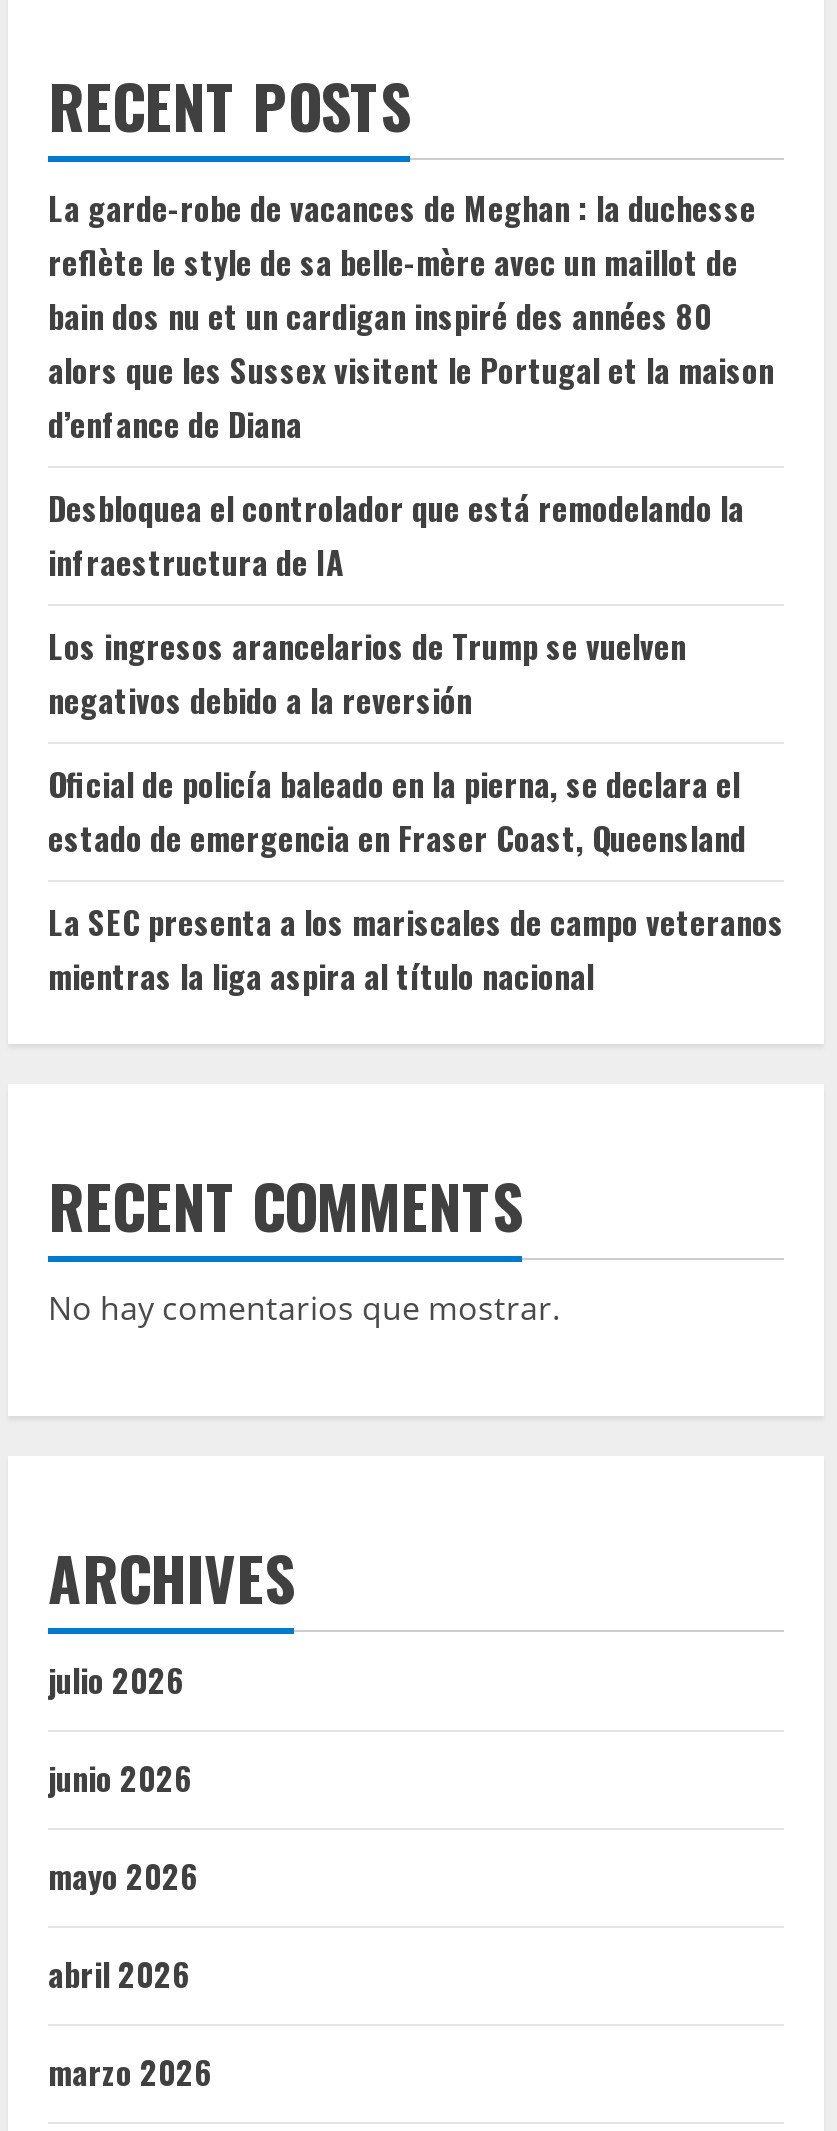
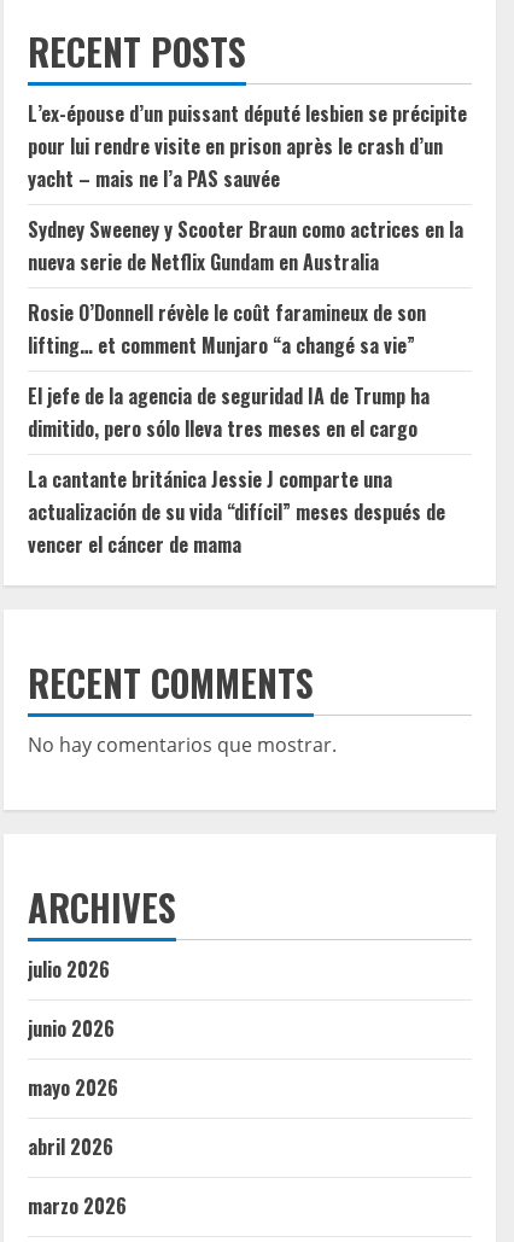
- La garde-robe de vacances de Meghan : la duchesse
- reflète le style de sa belle-mère avec un maillot de
- bain dos nu et un cardigan inspiré des années 80
- alors que les Sussex visitent le Portugal et la maison
- d’enfance de Diana
+ L’ex-épouse d’un puissant député lesbien se précipite
+ pour lui rendre visite en prison après le crash d’un
+ yacht – mais ne l’a PAS sauvée

- Desbloquea el controlador que está remodelando la
- infraestructura de IA
+ Sydney Sweeney y Scooter Braun como actrices en la
+ nueva serie de Netflix Gundam en Australia

- Los ingresos arancelarios de Trump se vuelven
- negativos debido a la reversión
+ Rosie O’Donnell révèle le coût faramineux de son
+ lifting… et comment Munjaro “a changé sa vie”

- Oficial de policía baleado en la pierna, se declara el
- estado de emergencia en Fraser Coast, Queensland
+ El jefe de la agencia de seguridad IA de Trump ha
+ dimitido, pero sólo lleva tres meses en el cargo

- La SEC presenta a los mariscales de campo veteranos
- mientras la liga aspira al título nacional
+ La cantante británica Jessie J comparte una
+ actualización de su vida “difícil” meses después de
+ vencer el cáncer de mama
